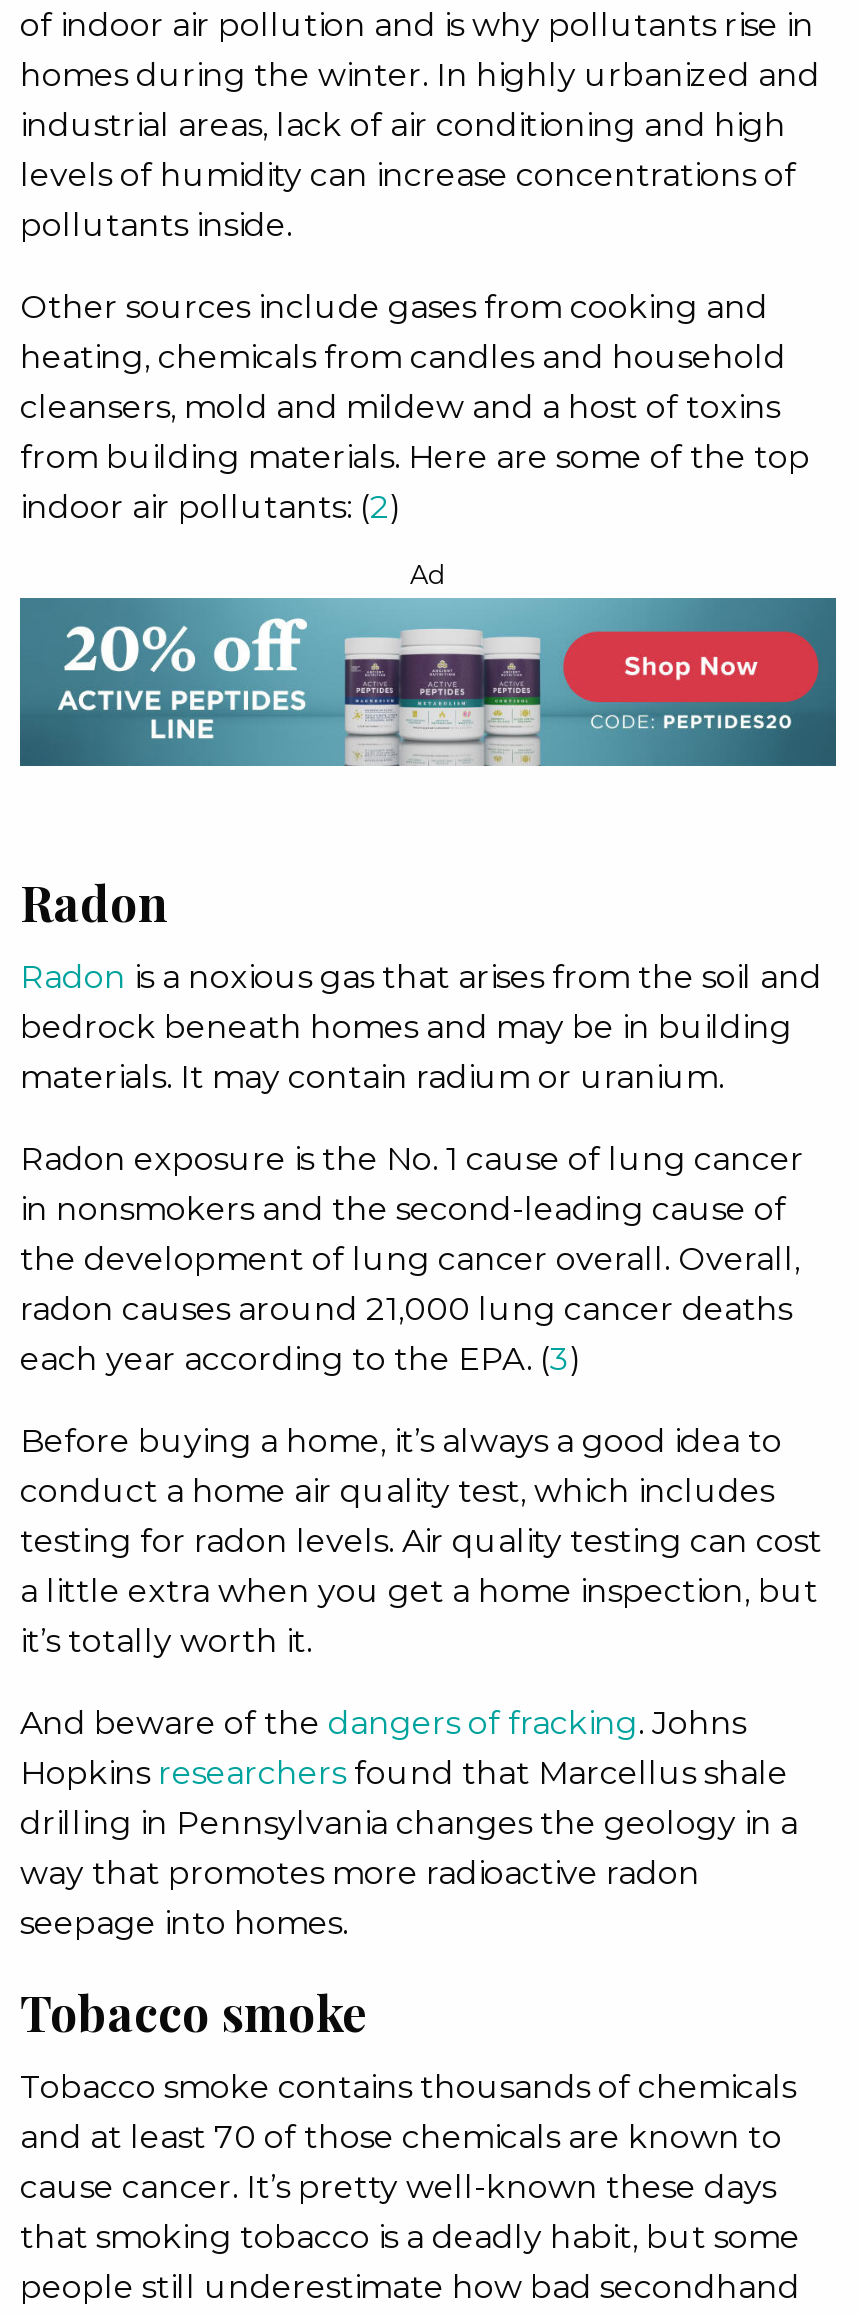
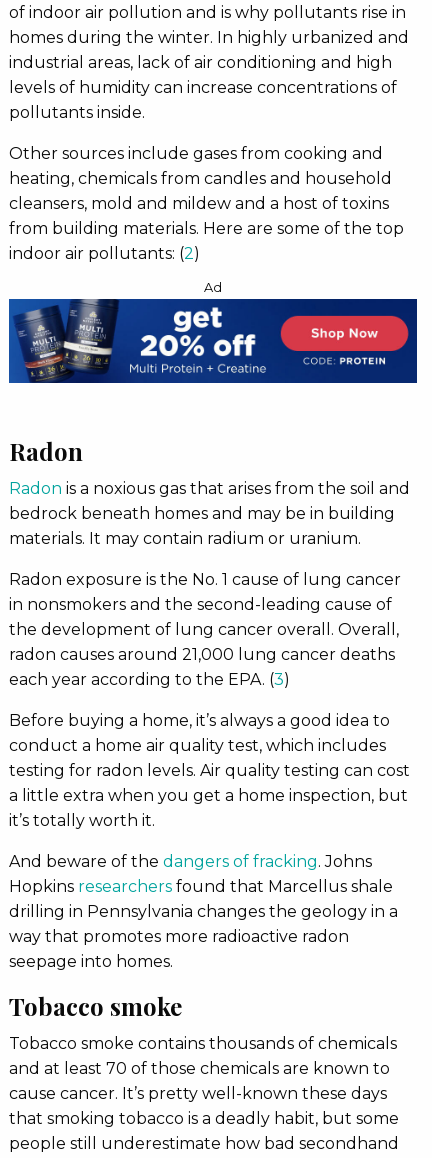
- [image]
+ [image]
